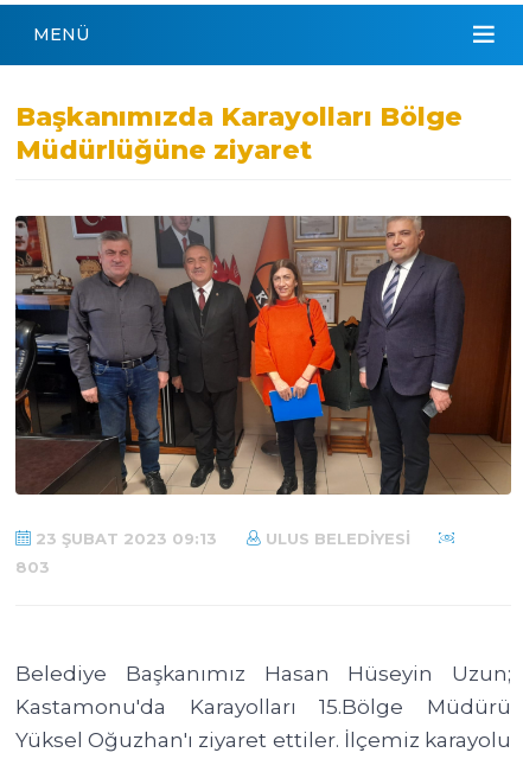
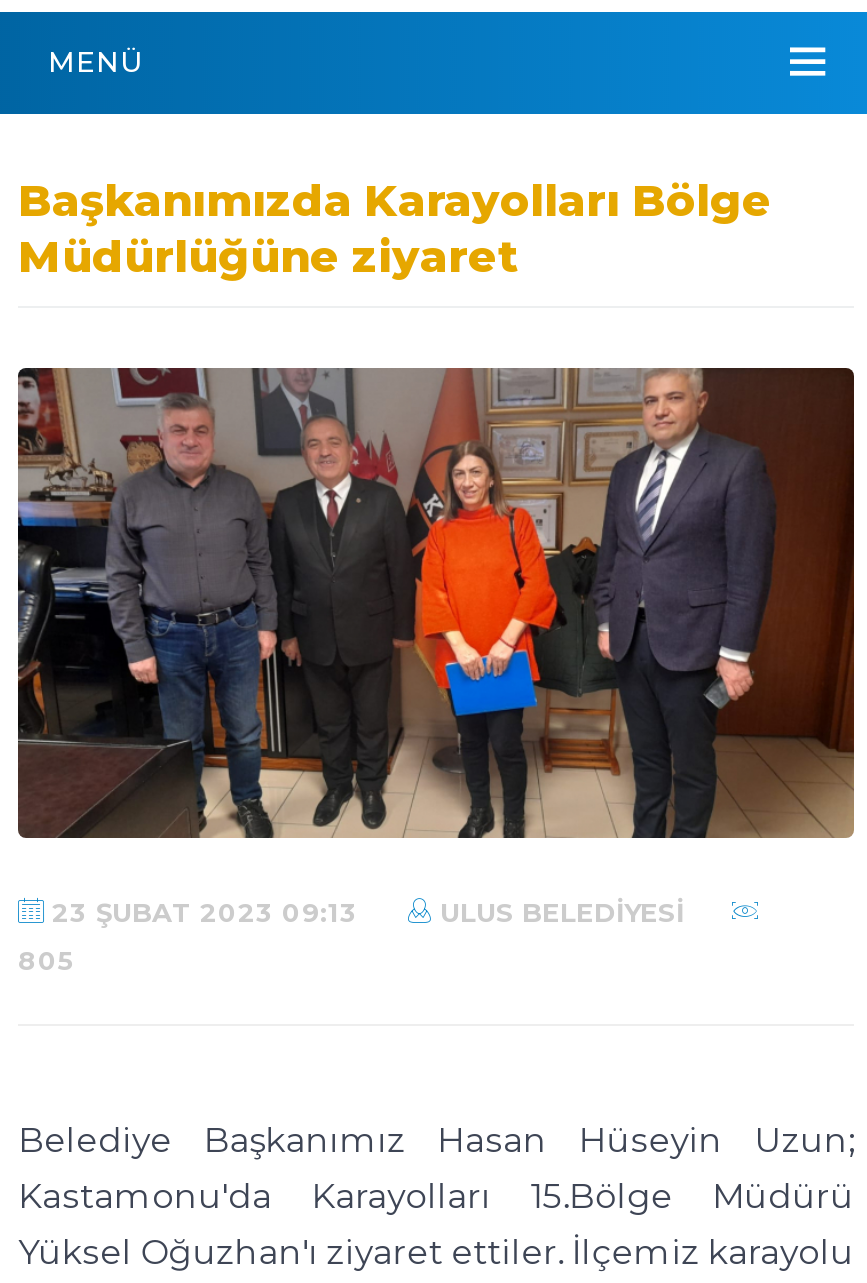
- 803
+ 805
